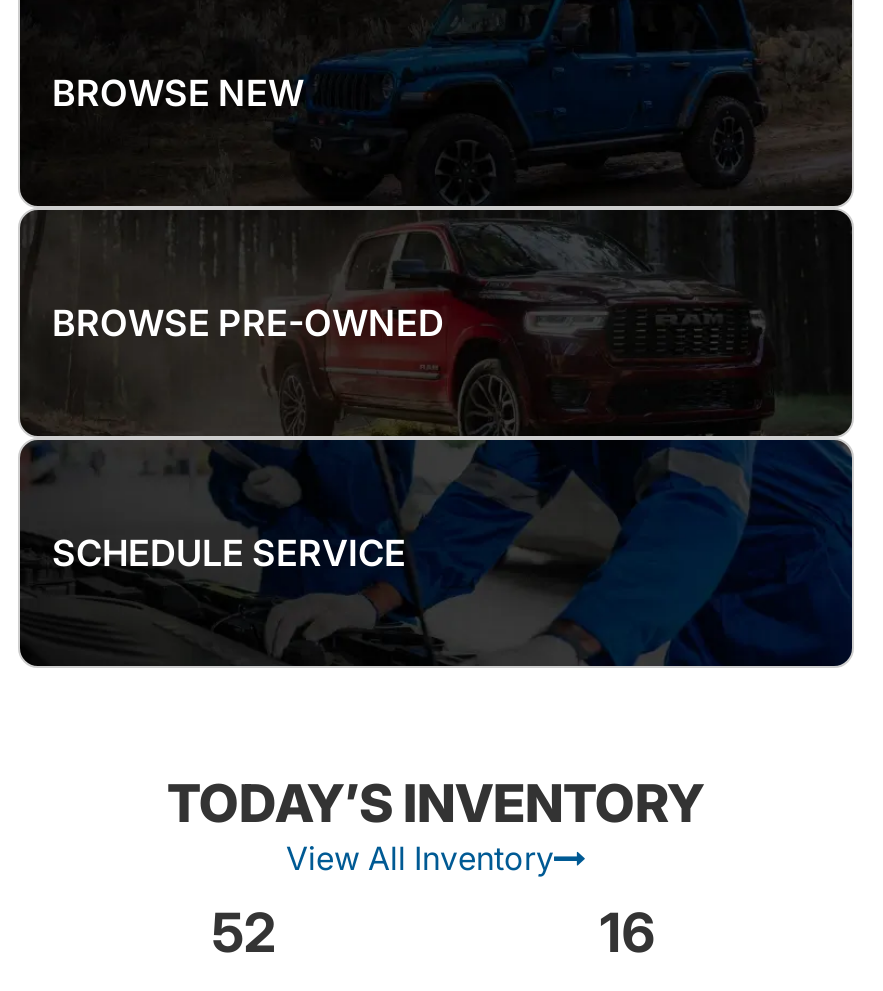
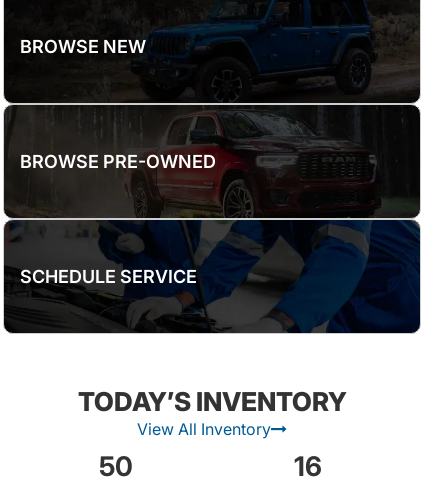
- 52
+ 50
